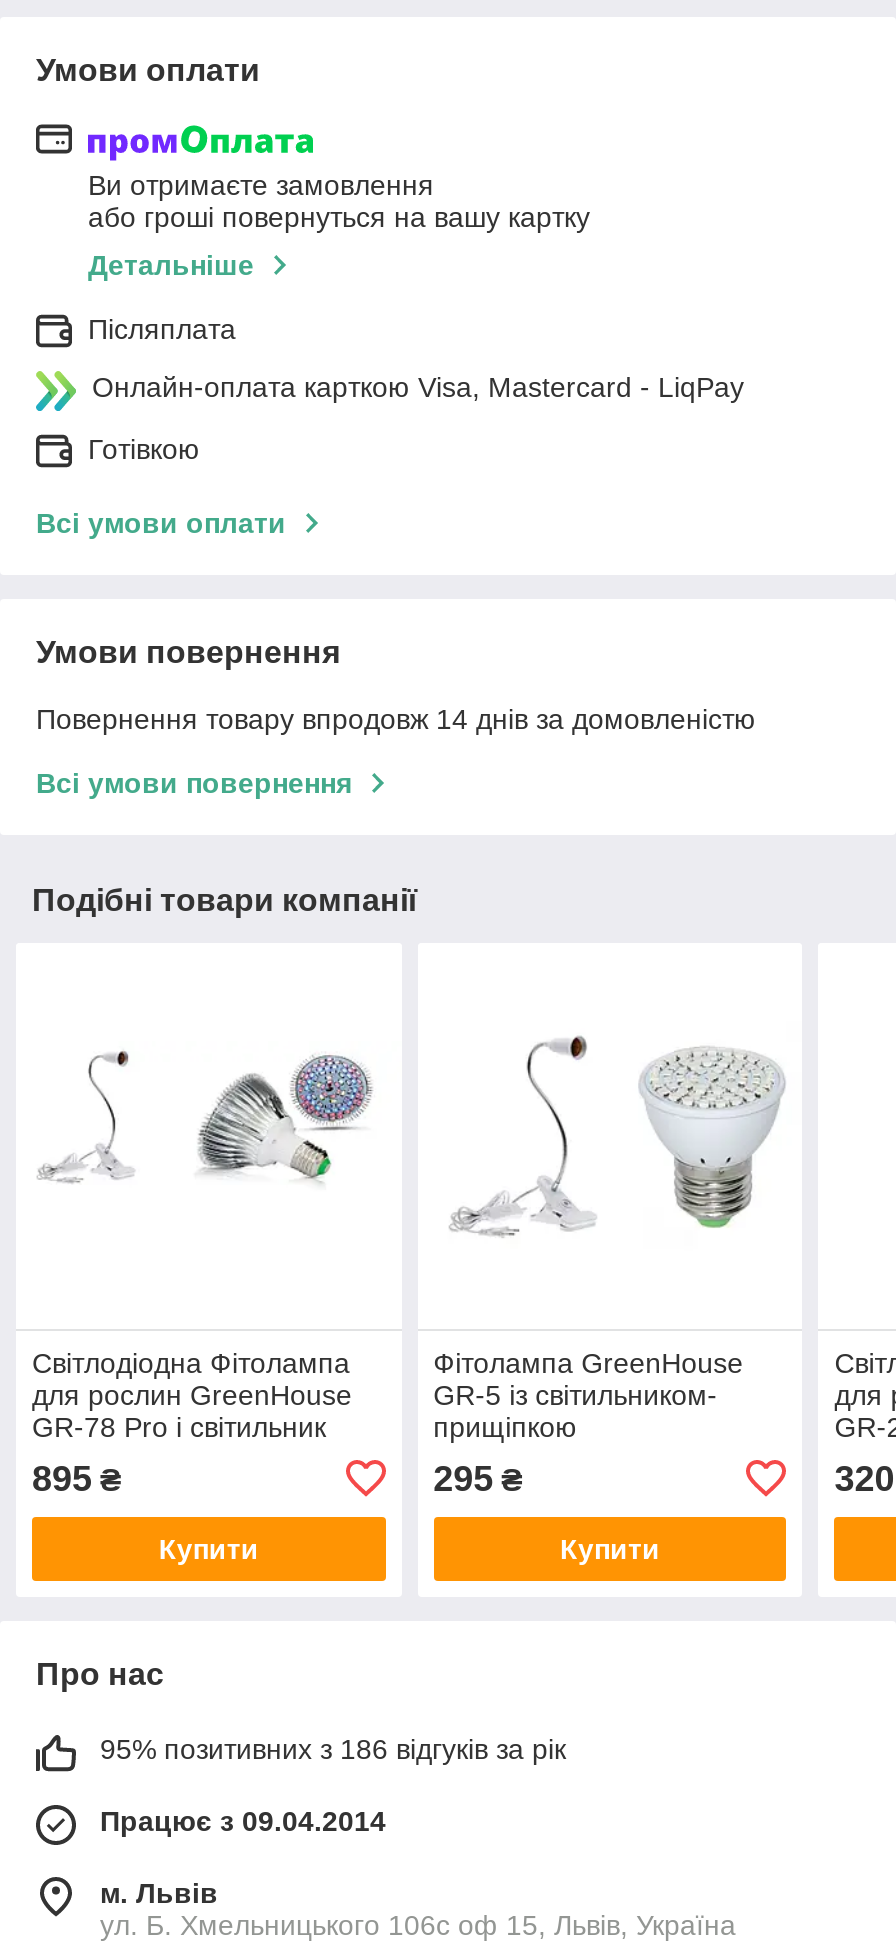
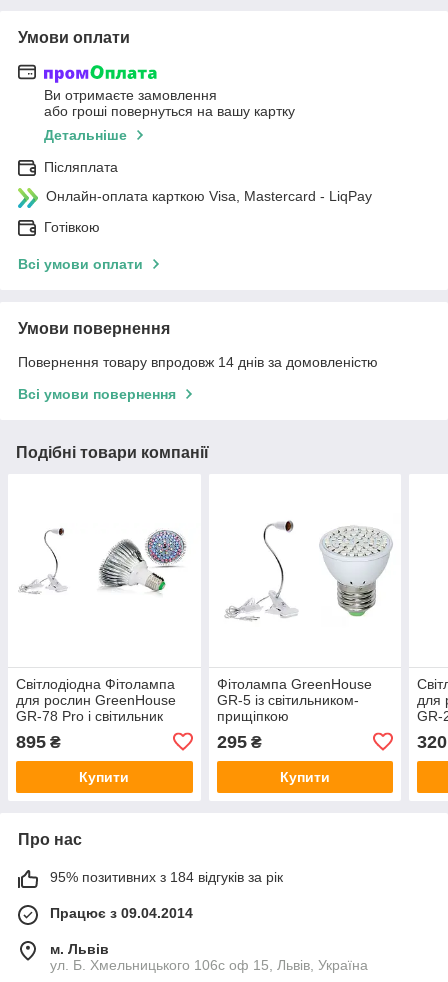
- 95% позитивних з 186 відгуків за рік
+ 95% позитивних з 184 відгуків за рік
